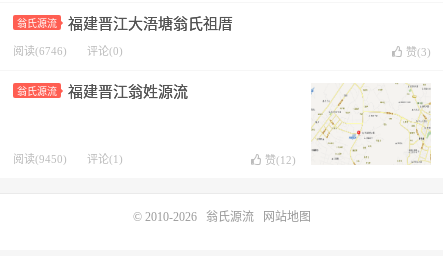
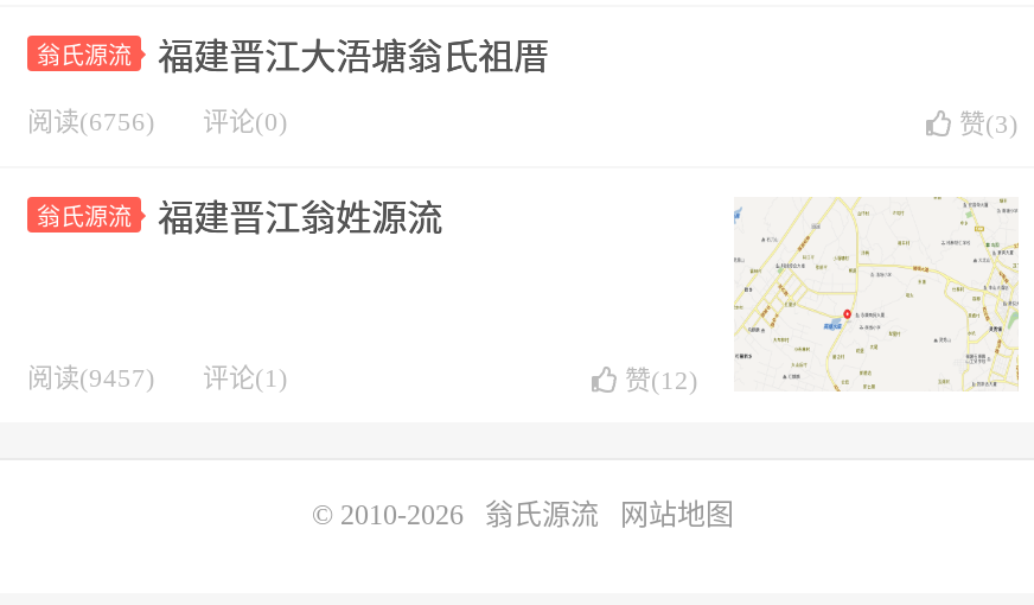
- 阅读(6746) 评论(0)
+ 阅读(6756) 评论(0)

- 阅读(9450) 评论(1)
+ 阅读(9457) 评论(1)
